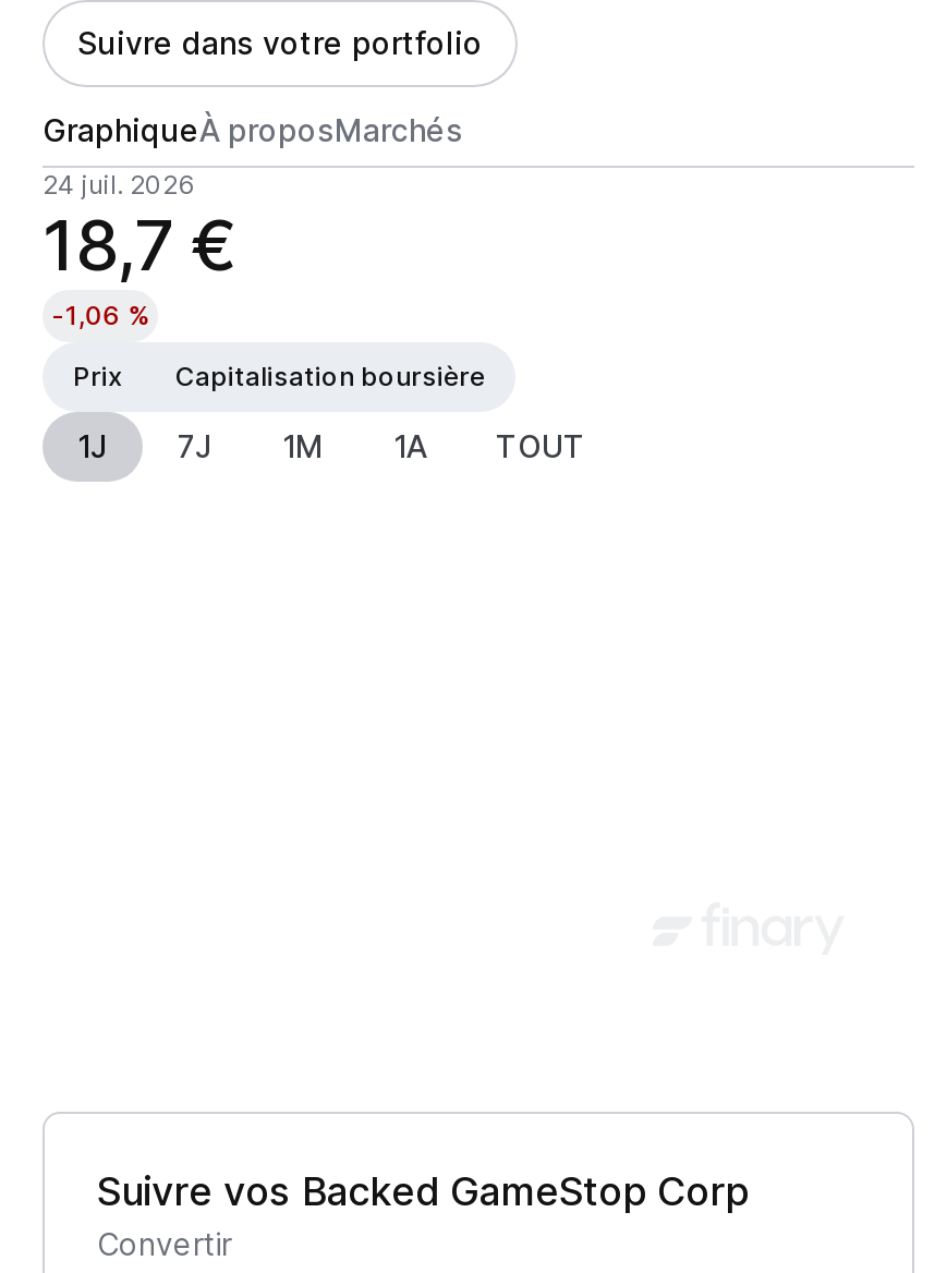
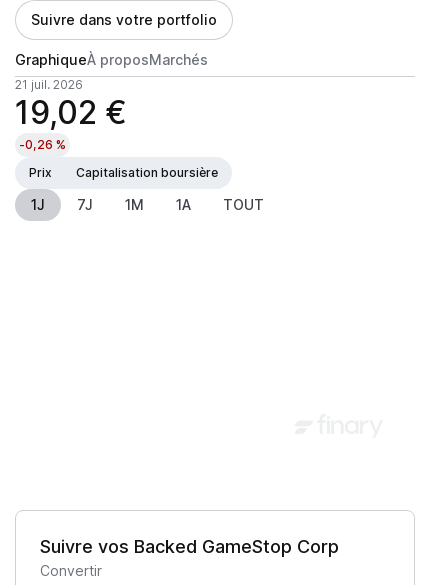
- 24 juil. 2026
+ 21 juil. 2026

- 18,7 €
+ 19,02 €

- -1,06 %
+ -0,26 %
